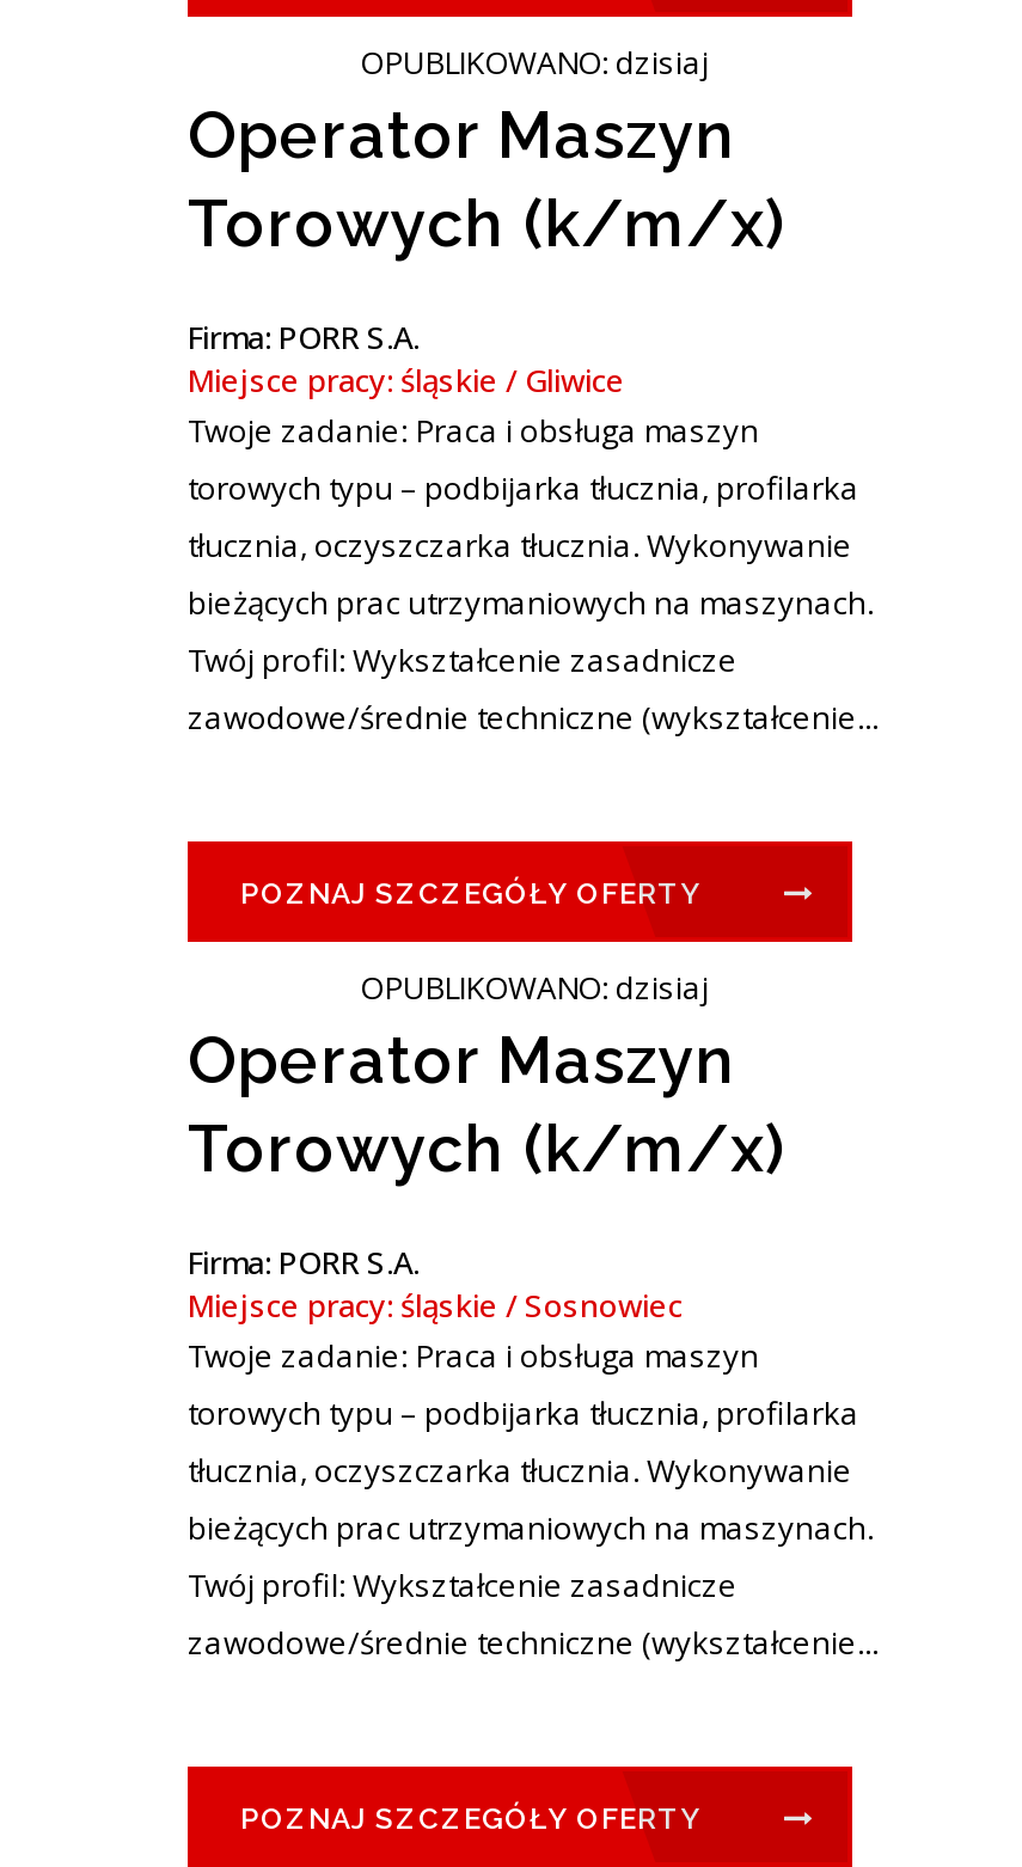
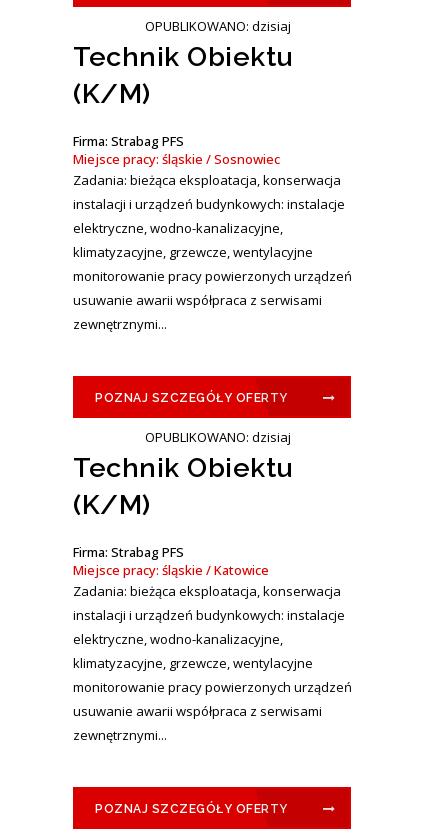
- Operator Maszyn
- Torowych (k/m/x)
+ Technik Obiektu
+ (K/M)

- Firma: PORR S.A.
- Miejsce pracy: śląskie / Gliwice
- Twoje zadanie: Praca i obsługa maszyn
- torowych typu – podbijarka tłucznia, profilarka
- tłucznia, oczyszczarka tłucznia. Wykonywanie
- bieżących prac utrzymaniowych na maszynach.
- Twój profil: Wykształcenie zasadnicze
- zawodowe/średnie techniczne (wykształcenie...
+ Firma: Strabag PFS
+ Zadania: bieżąca eksploatacja, konserwacja
+ instalacji i urządzeń budynkowych: instalacje
+ elektryczne, wodno-kanalizacyjne,
+ klimatyzacyjne, grzewcze, wentylacyjne
+ monitorowanie pracy powierzonych urządzeń
+ usuwanie awarii współpraca z serwisami
+ zewnętrznymi...

- Operator Maszyn
- Torowych (k/m/x)
+ Technik Obiektu
+ (K/M)

- Firma: PORR S.A.
- Twoje zadanie: Praca i obsługa maszyn
- torowych typu – podbijarka tłucznia, profilarka
- tłucznia, oczyszczarka tłucznia. Wykonywanie
- bieżących prac utrzymaniowych na maszynach.
- Twój profil: Wykształcenie zasadnicze
- zawodowe/średnie techniczne (wykształcenie...
+ Firma: Strabag PFS
+ Miejsce pracy: śląskie / Katowice
+ Zadania: bieżąca eksploatacja, konserwacja
+ instalacji i urządzeń budynkowych: instalacje
+ elektryczne, wodno-kanalizacyjne,
+ klimatyzacyjne, grzewcze, wentylacyjne
+ monitorowanie pracy powierzonych urządzeń
+ usuwanie awarii współpraca z serwisami
+ zewnętrznymi...

moved up: Miejsce pracy: śląskie / Sosnowiec
